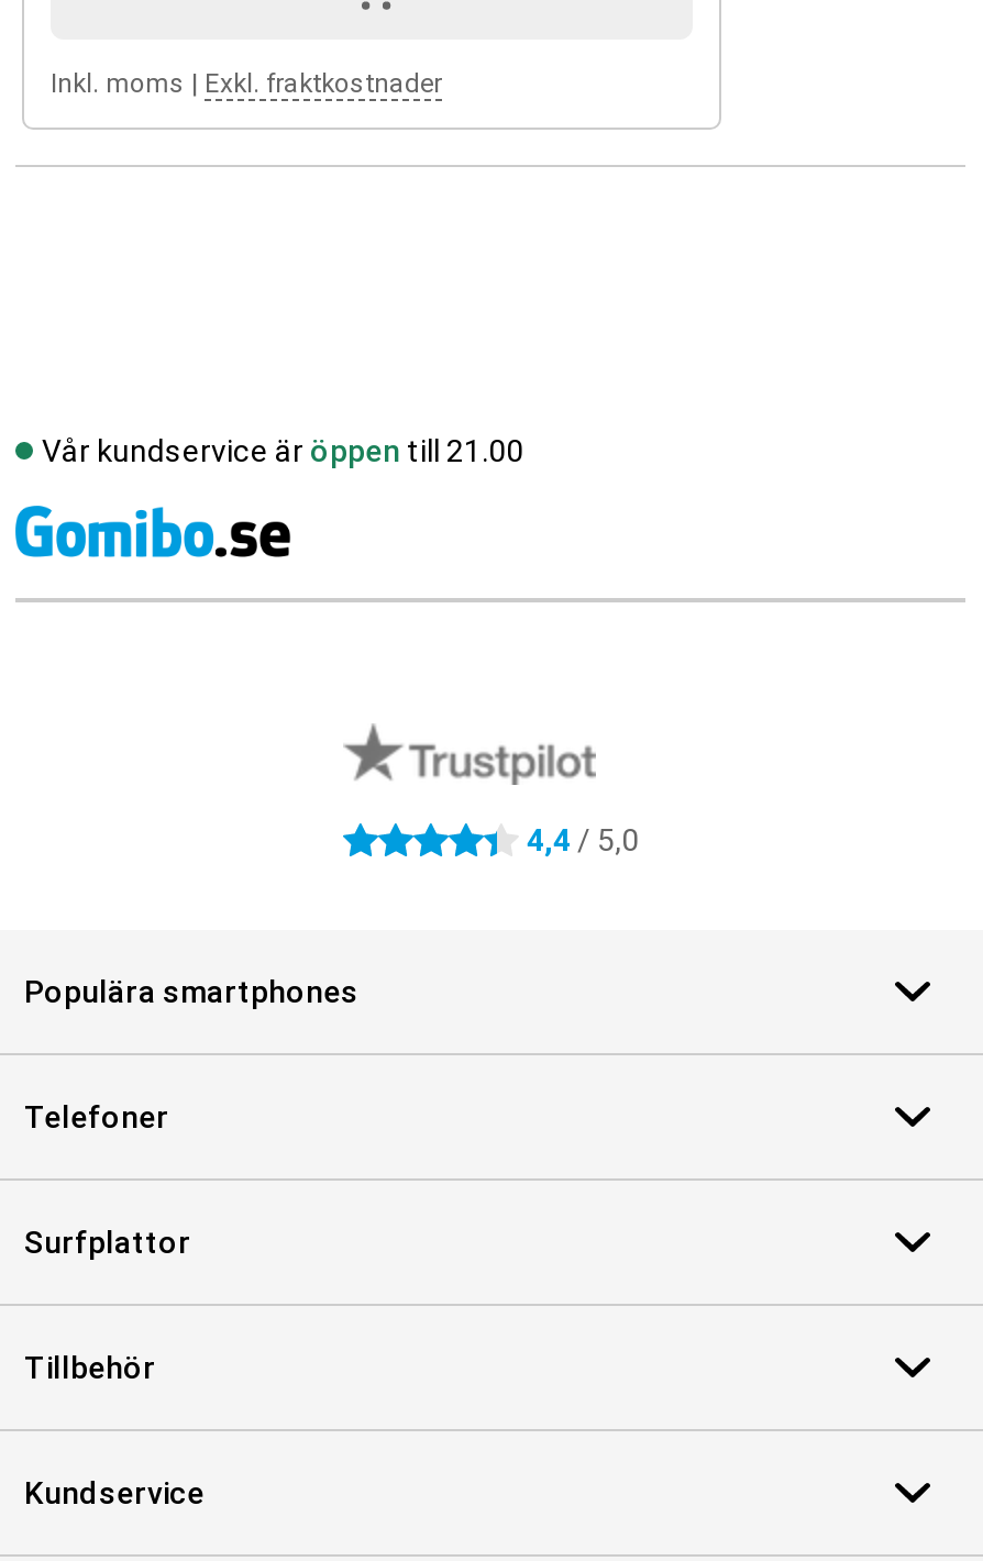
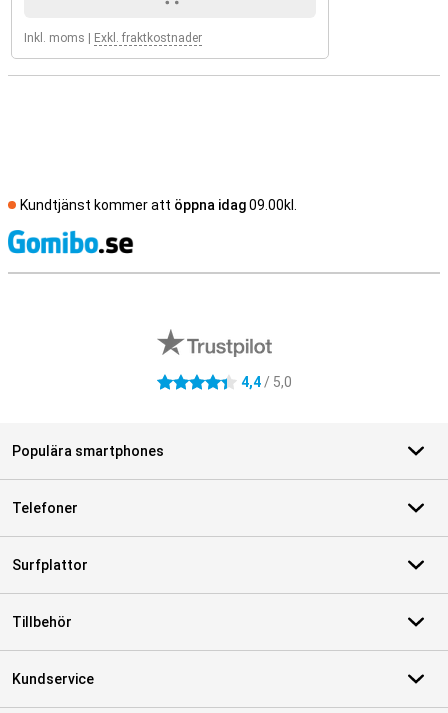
- Vår kundservice är öppen till 21.00
+ Kundtjänst kommer att öppna idag 09.00kl.
